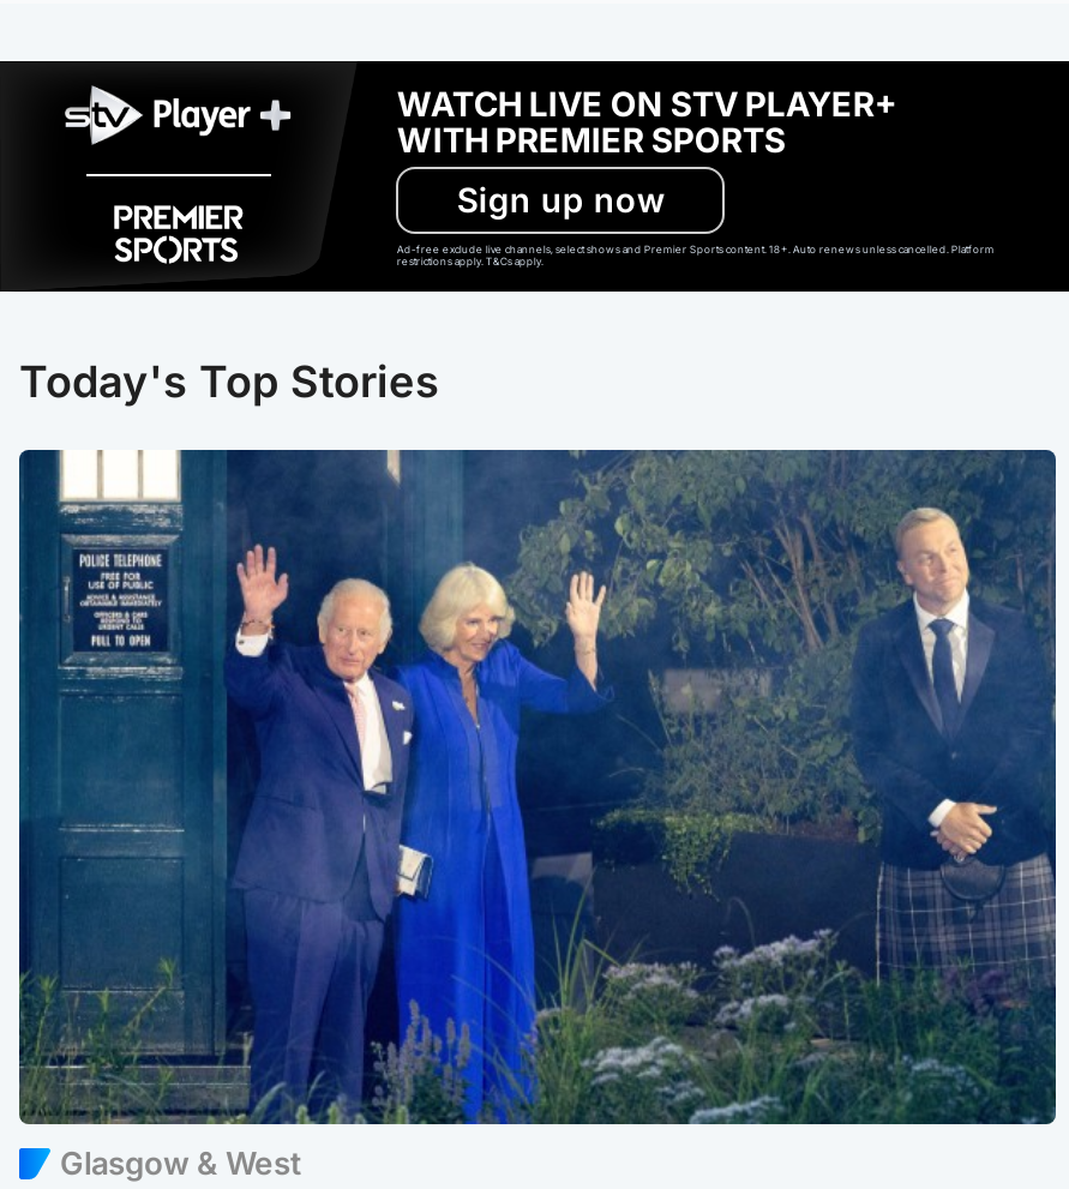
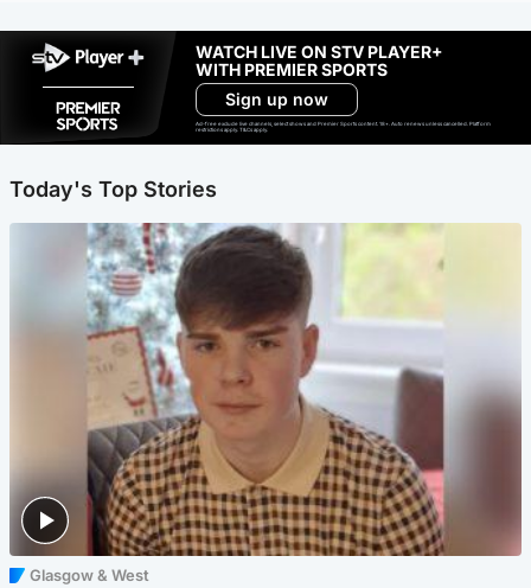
- [image]
+ [image]
